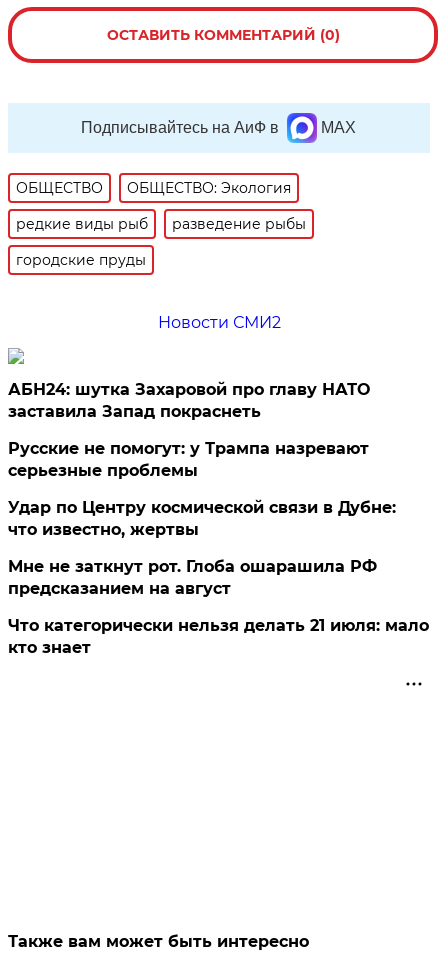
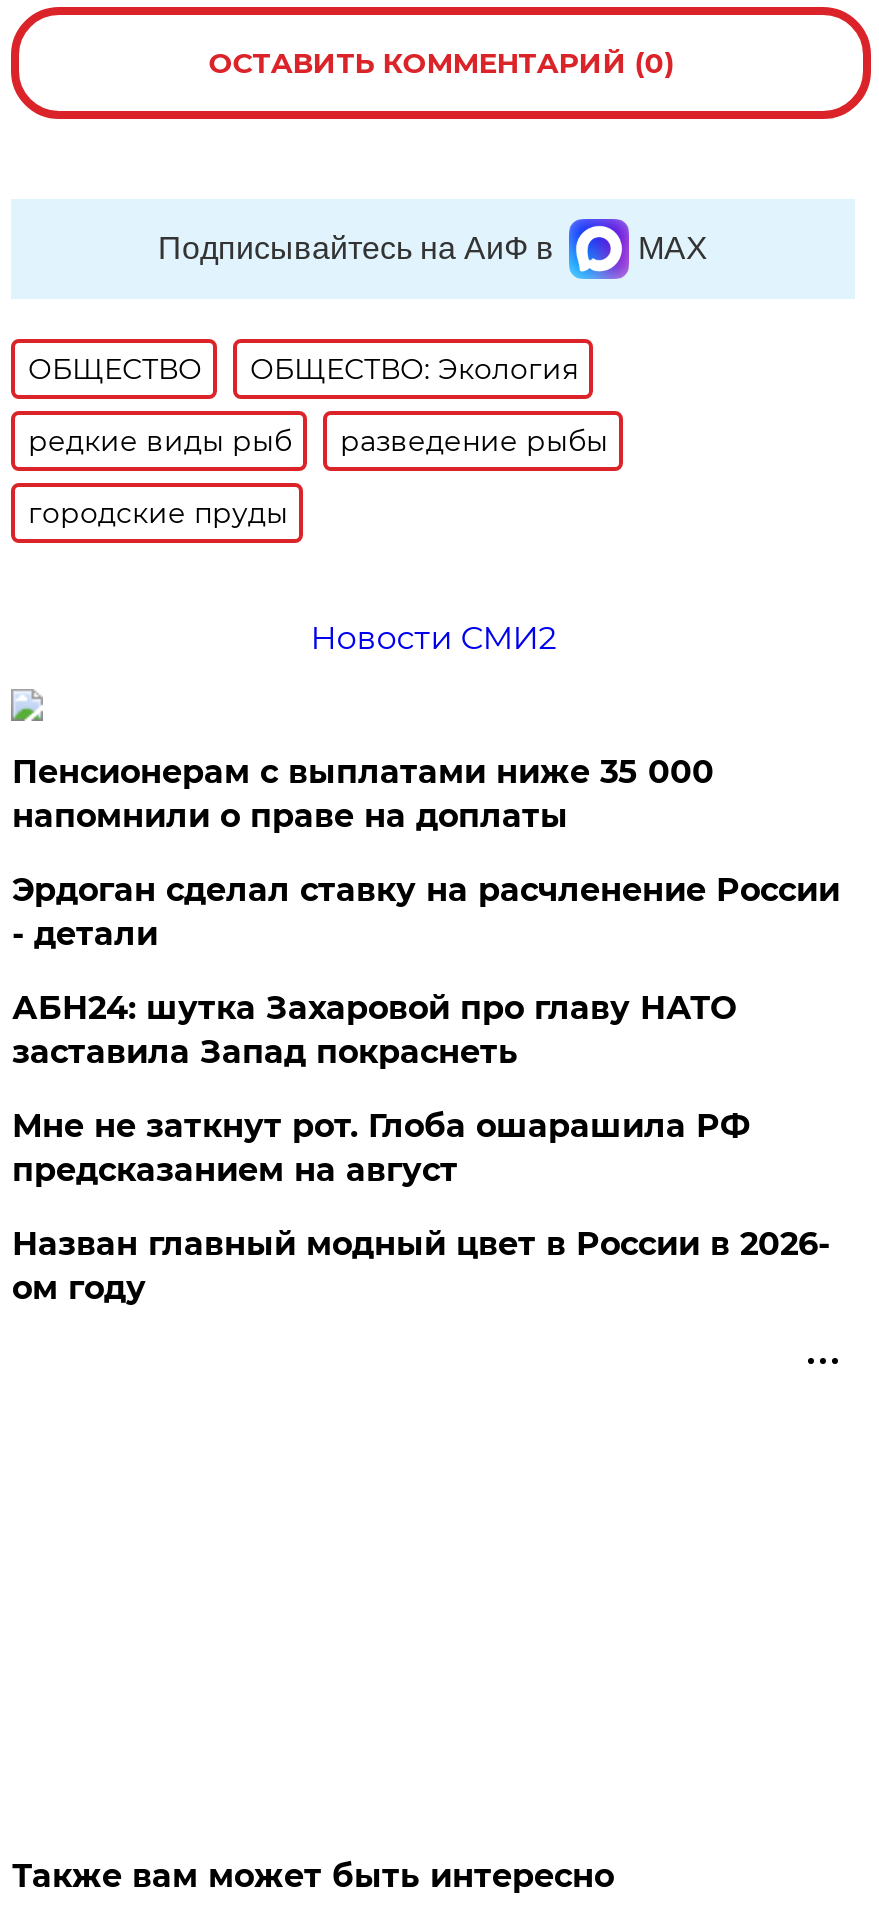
+ Пенсионерам с выплатами ниже 35 000
+ напомнили о праве на доплаты
+ Эрдоган сделал ставку на расчленение России
+ - детали

moved down: АБН24: шутка Захаровой про главу НАТО | заставила Запад покраснеть

- Русские не помогут: у Трампа назревают
- серьезные проблемы
- Удар по Центру космической связи в Дубне:
- что известно, жертвы

- Что категорически нельзя делать 21 июля: мало
- кто знает
+ Назван главный модный цвет в России в 2026-
+ ом году
